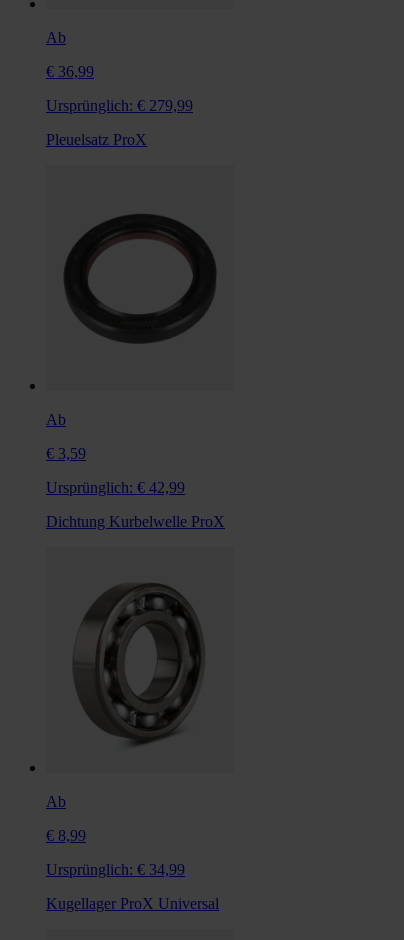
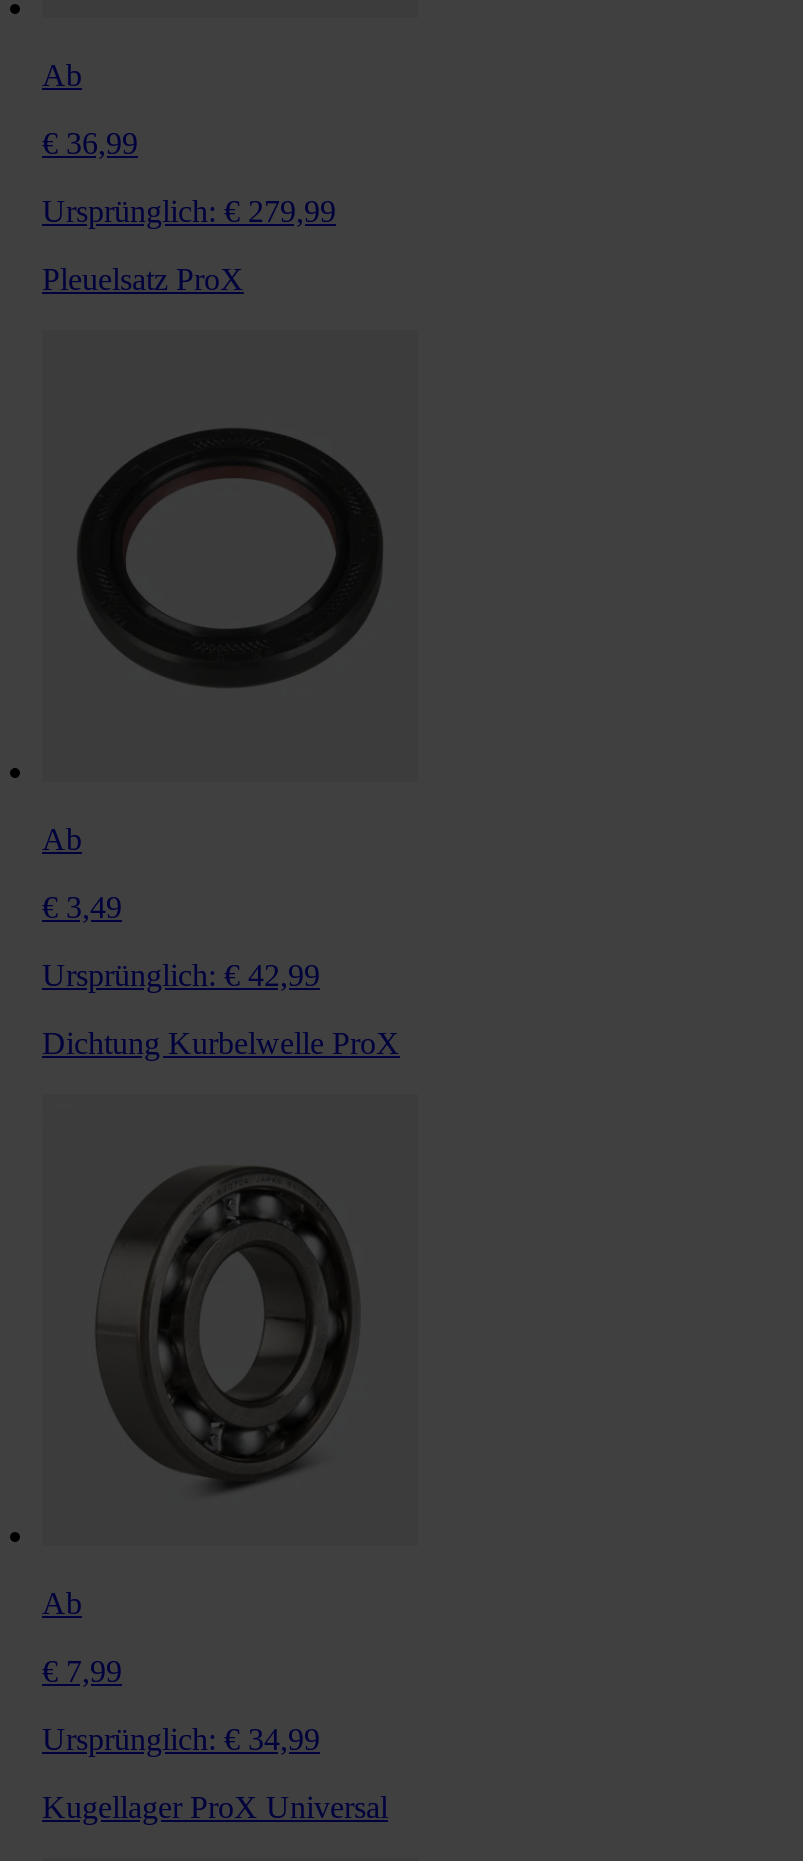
- € 3,59
+ € 3,49

- € 8,99
+ € 7,99
